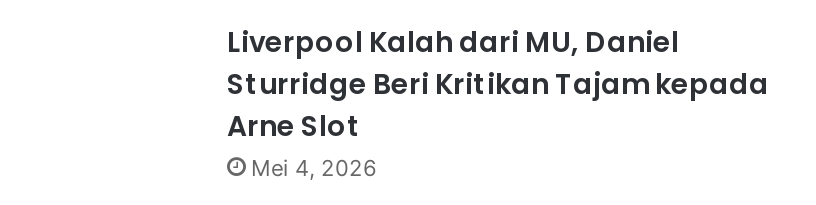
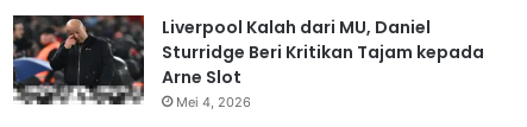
+ [image]
